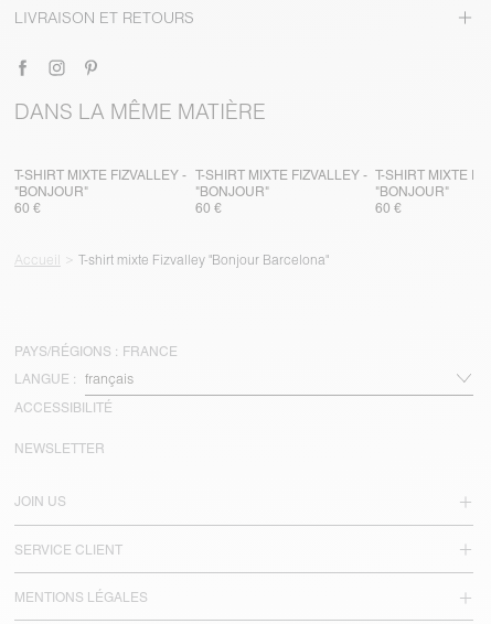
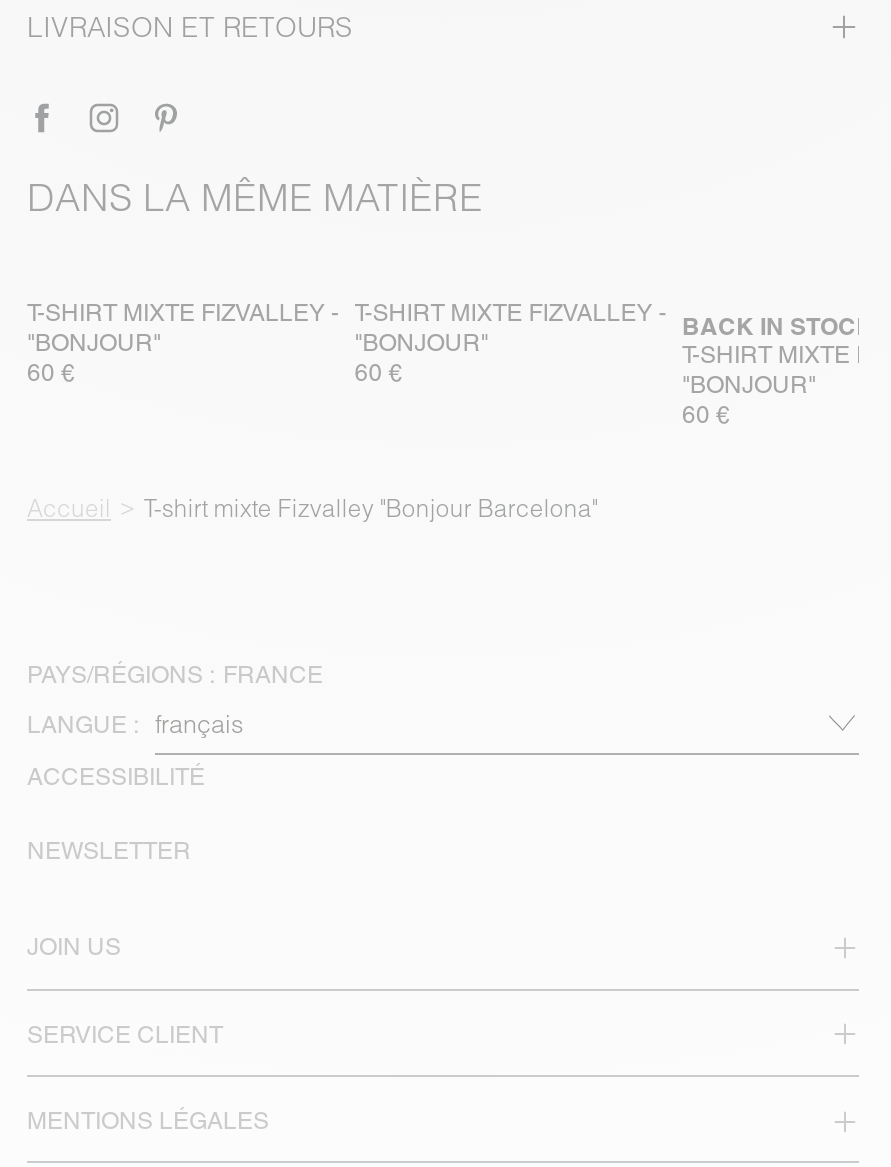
+ BACK IN STOCK
